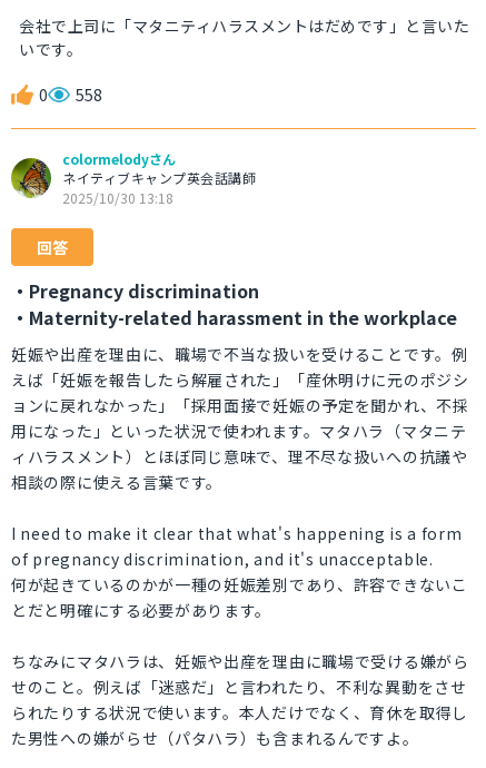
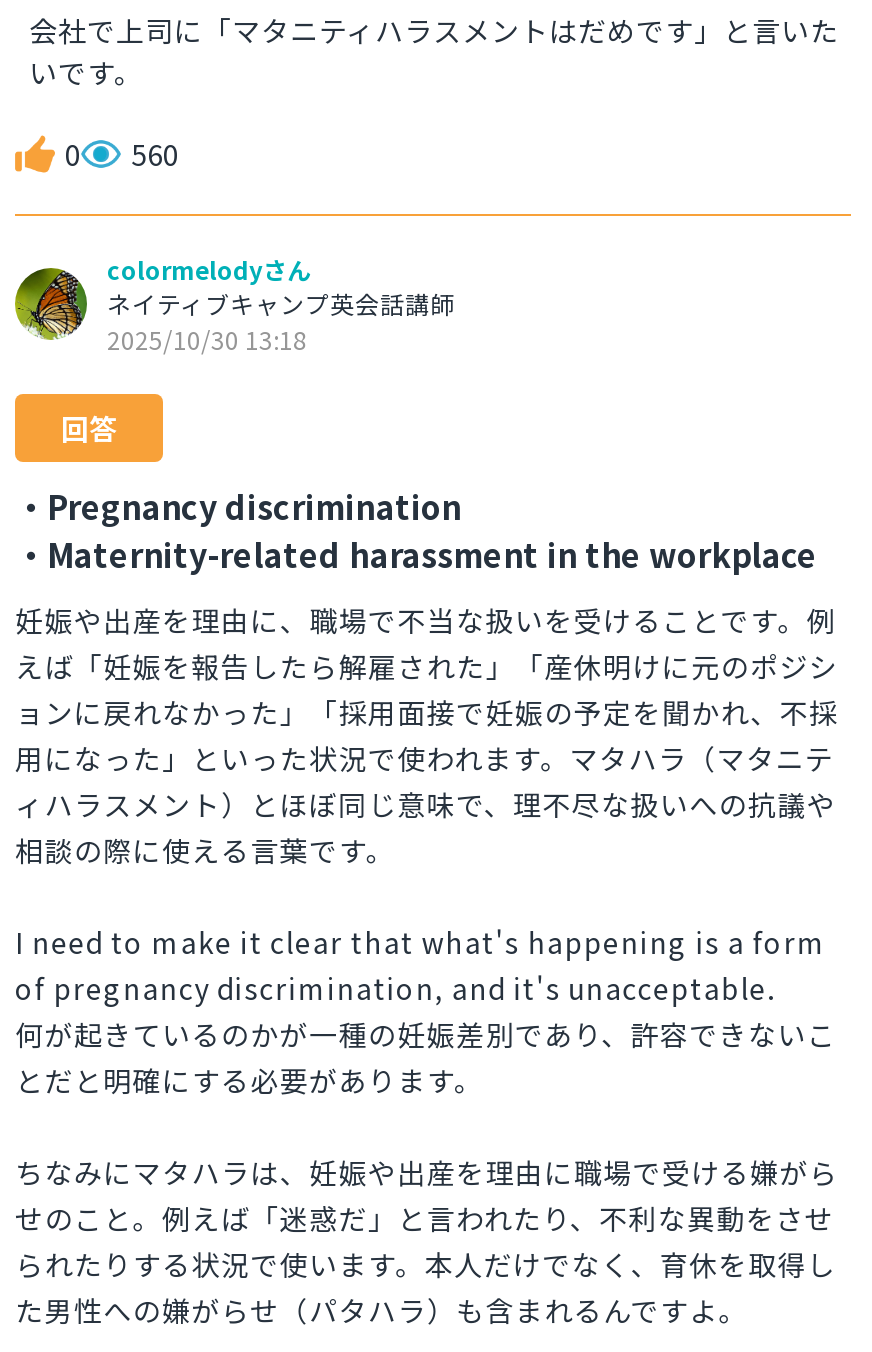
- 0 558
+ 0 560
